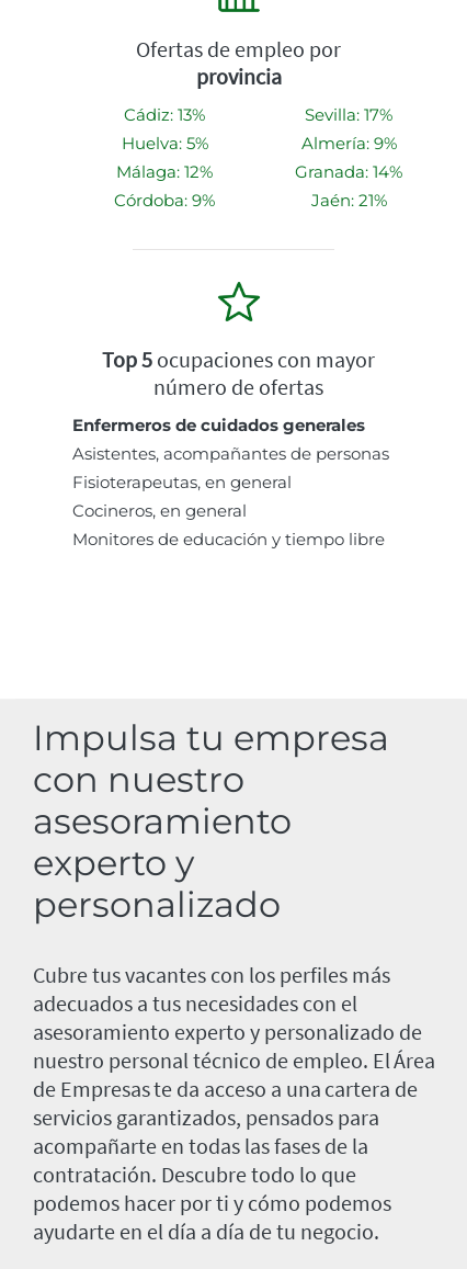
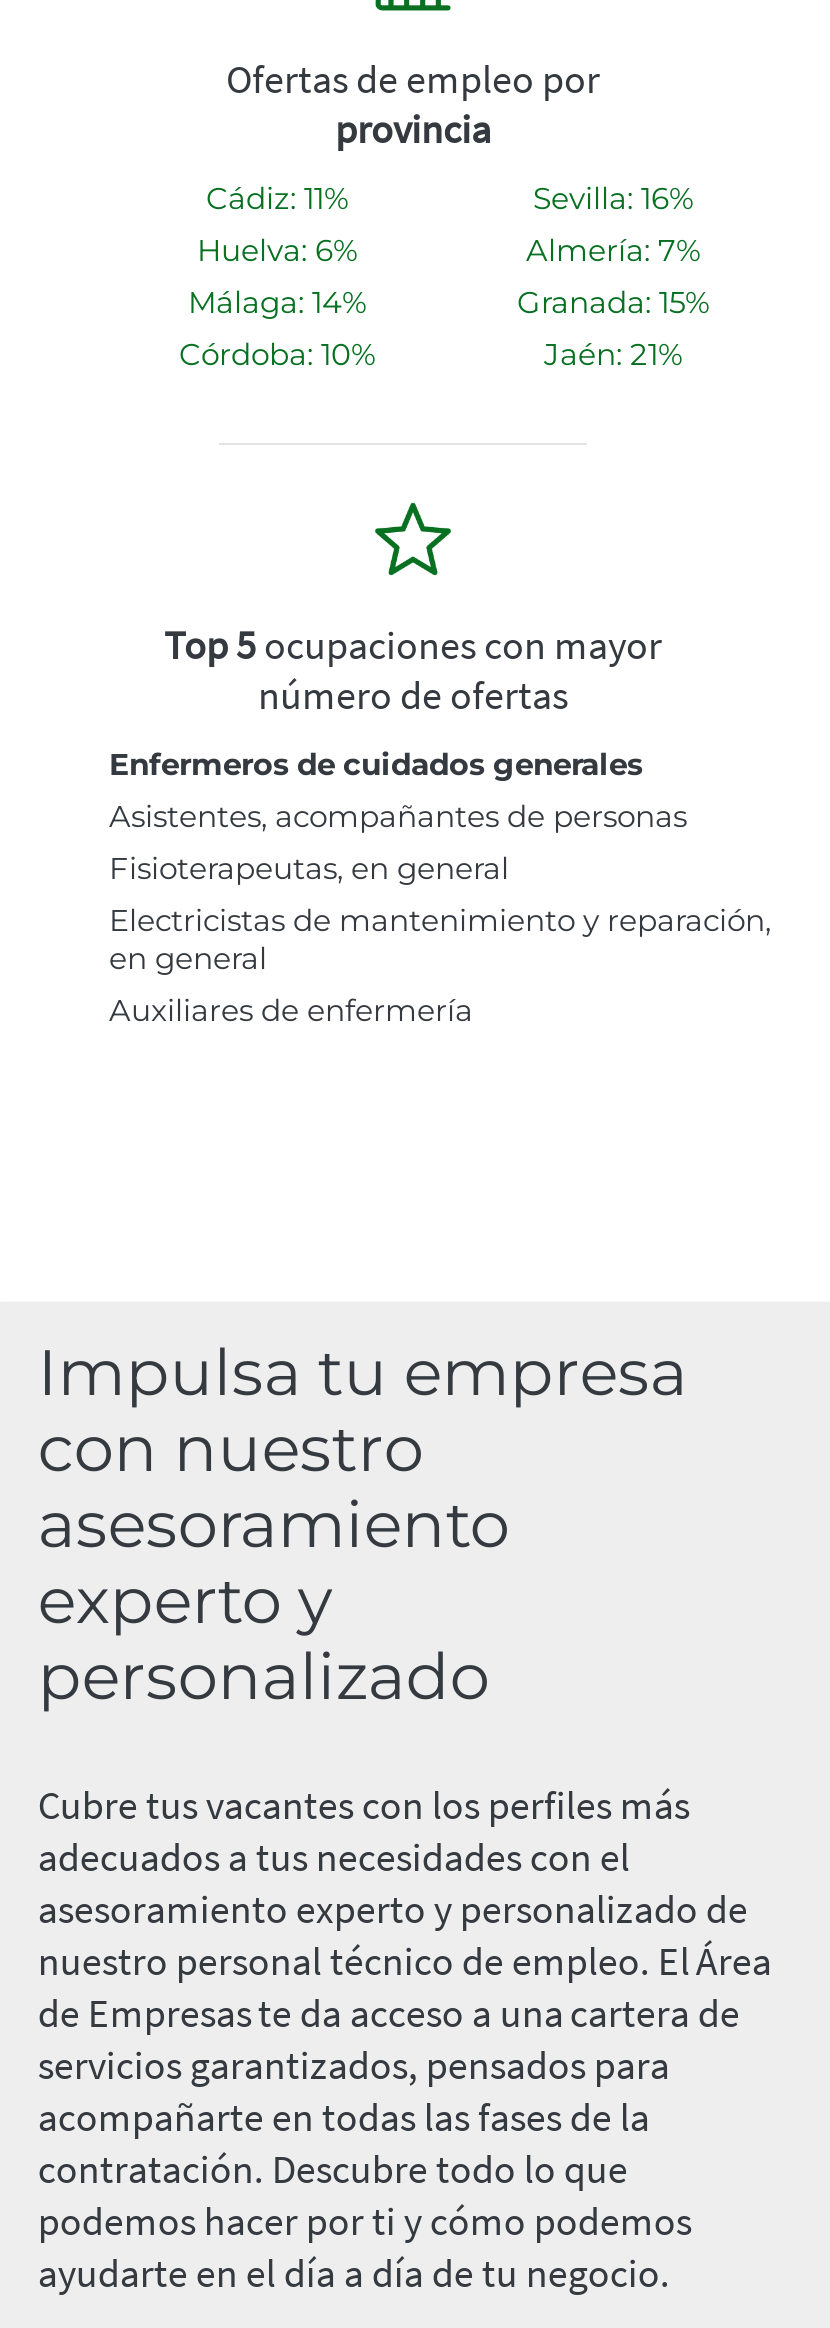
- Cádiz: 13%
+ Cádiz: 11%

- Sevilla: 17%
+ Sevilla: 16%

- Huelva: 5%
+ Huelva: 6%

- Almería: 9%
+ Almería: 7%

- Málaga: 12%
+ Málaga: 14%

- Granada: 14%
+ Granada: 15%

- Córdoba: 9%
+ Córdoba: 10%

- Cocineros, en general
- Monitores de educación y tiempo libre
+ Electricistas de mantenimiento y reparación,
+ en general
+ Auxiliares de enfermería
